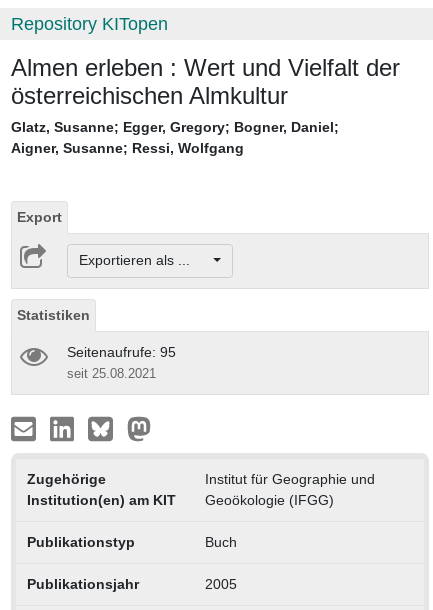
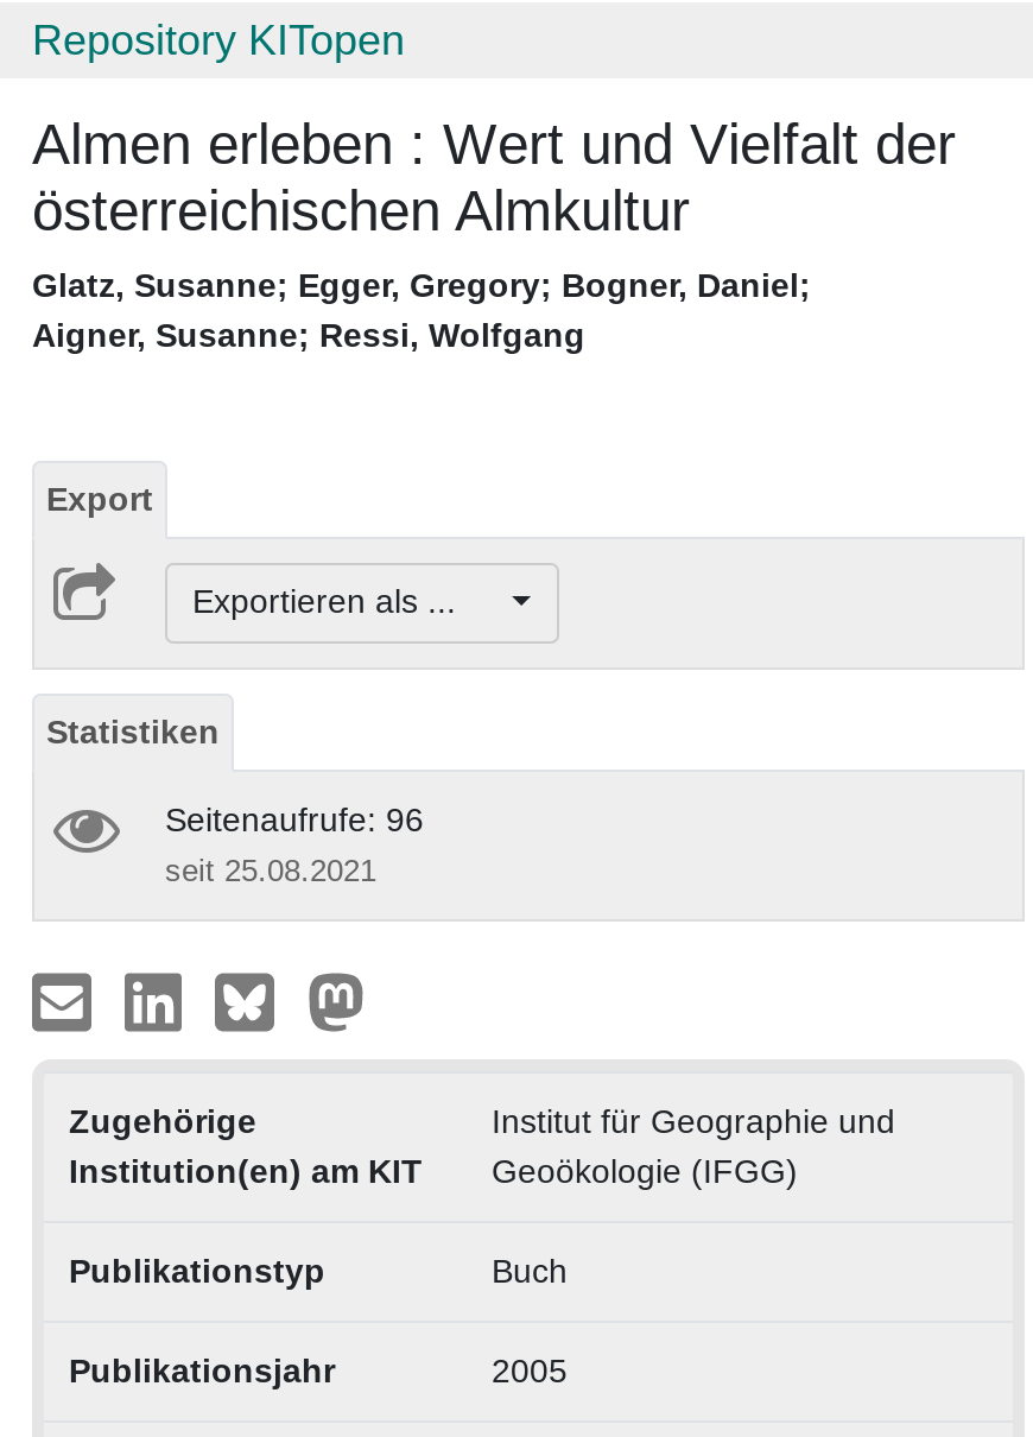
- Seitenaufrufe: 95
+ Seitenaufrufe: 96
